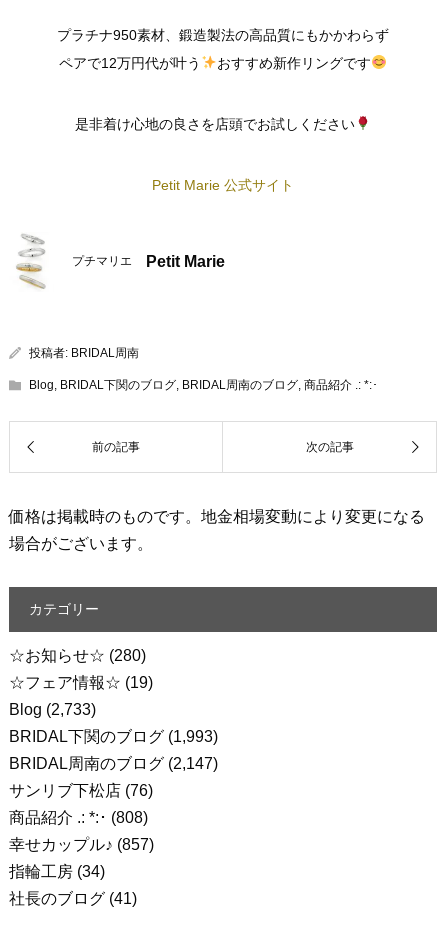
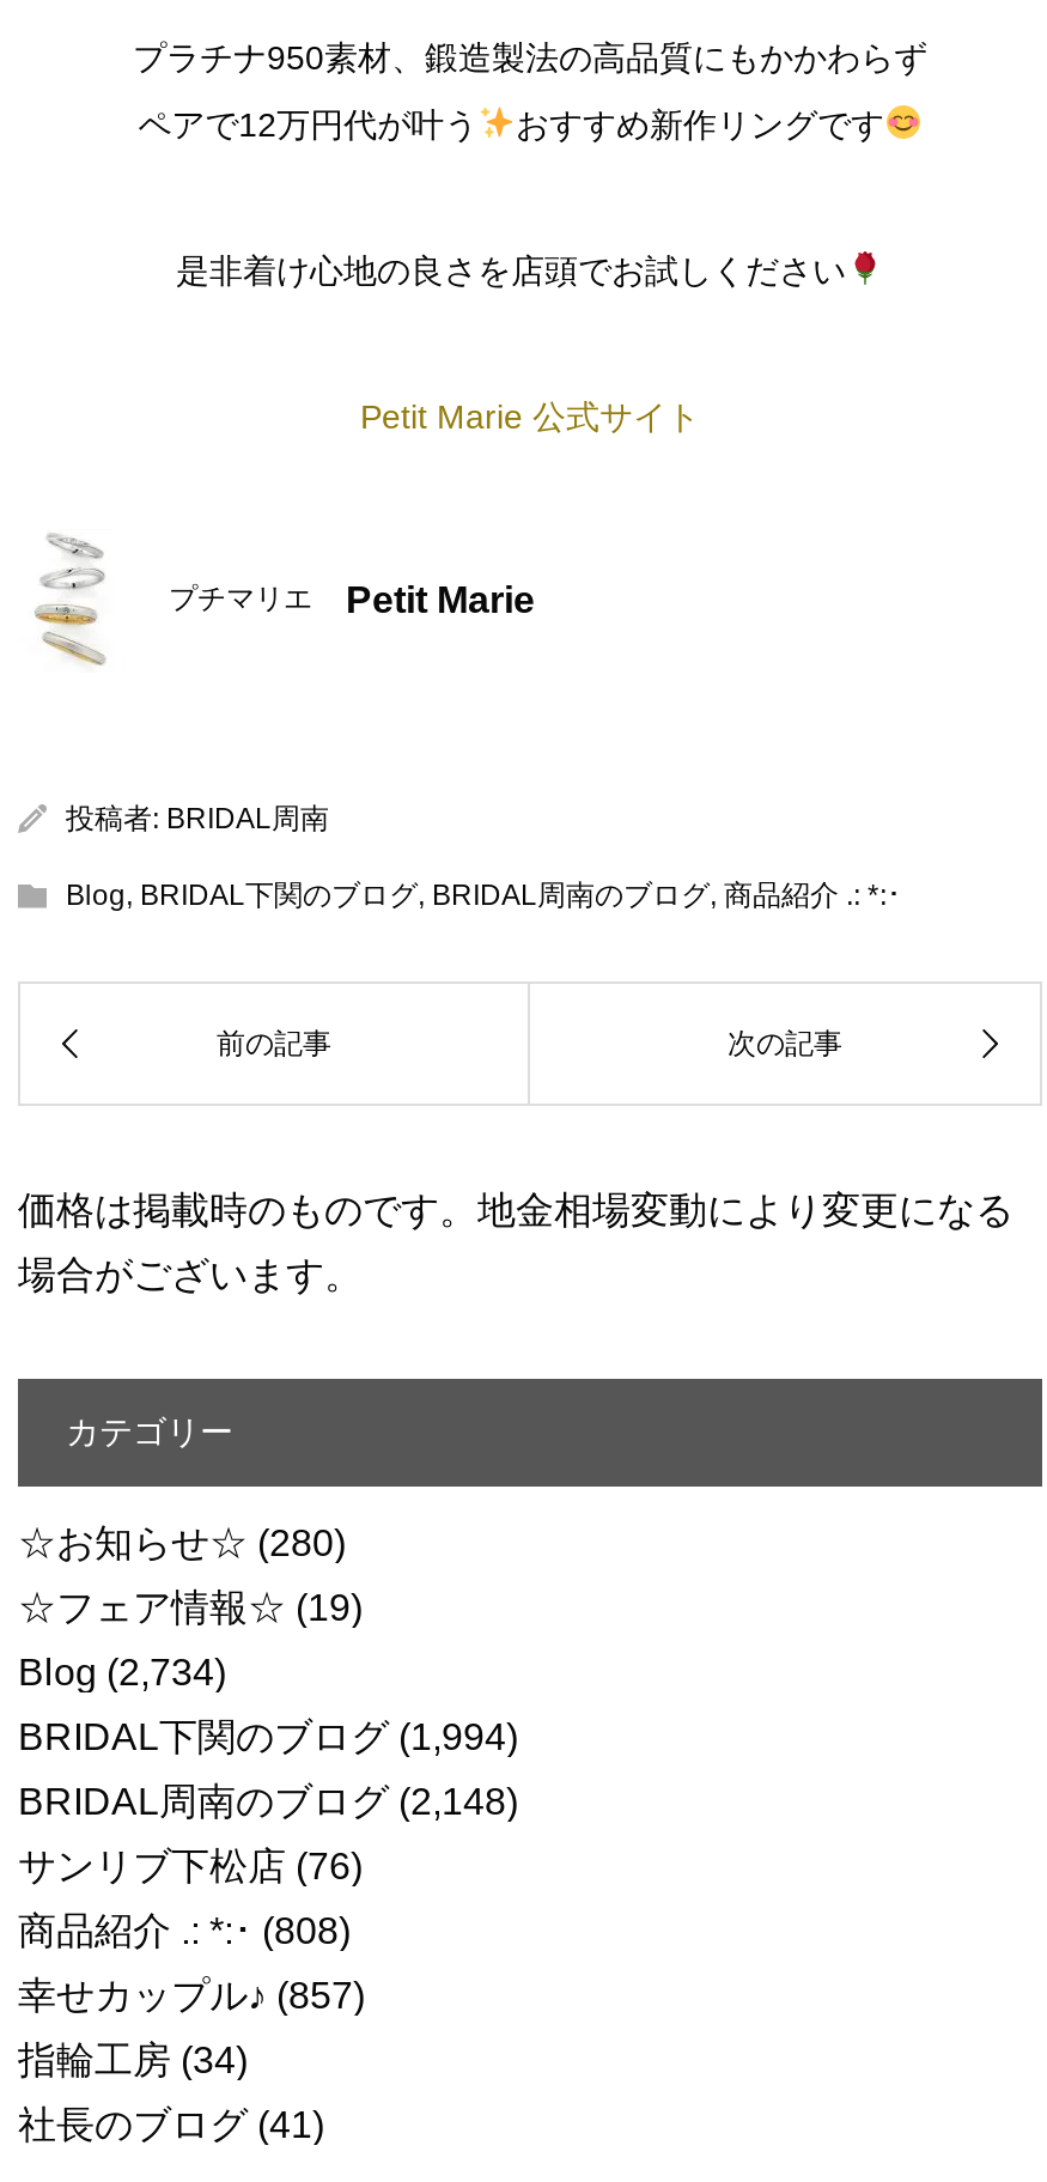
- Blog (2,733)
+ Blog (2,734)

- BRIDAL下関のブログ(1,993)
+ BRIDAL下関のブログ(1,994)

- BRIDAL周南のブログ(2,147)
+ BRIDAL周南のブログ(2,148)
